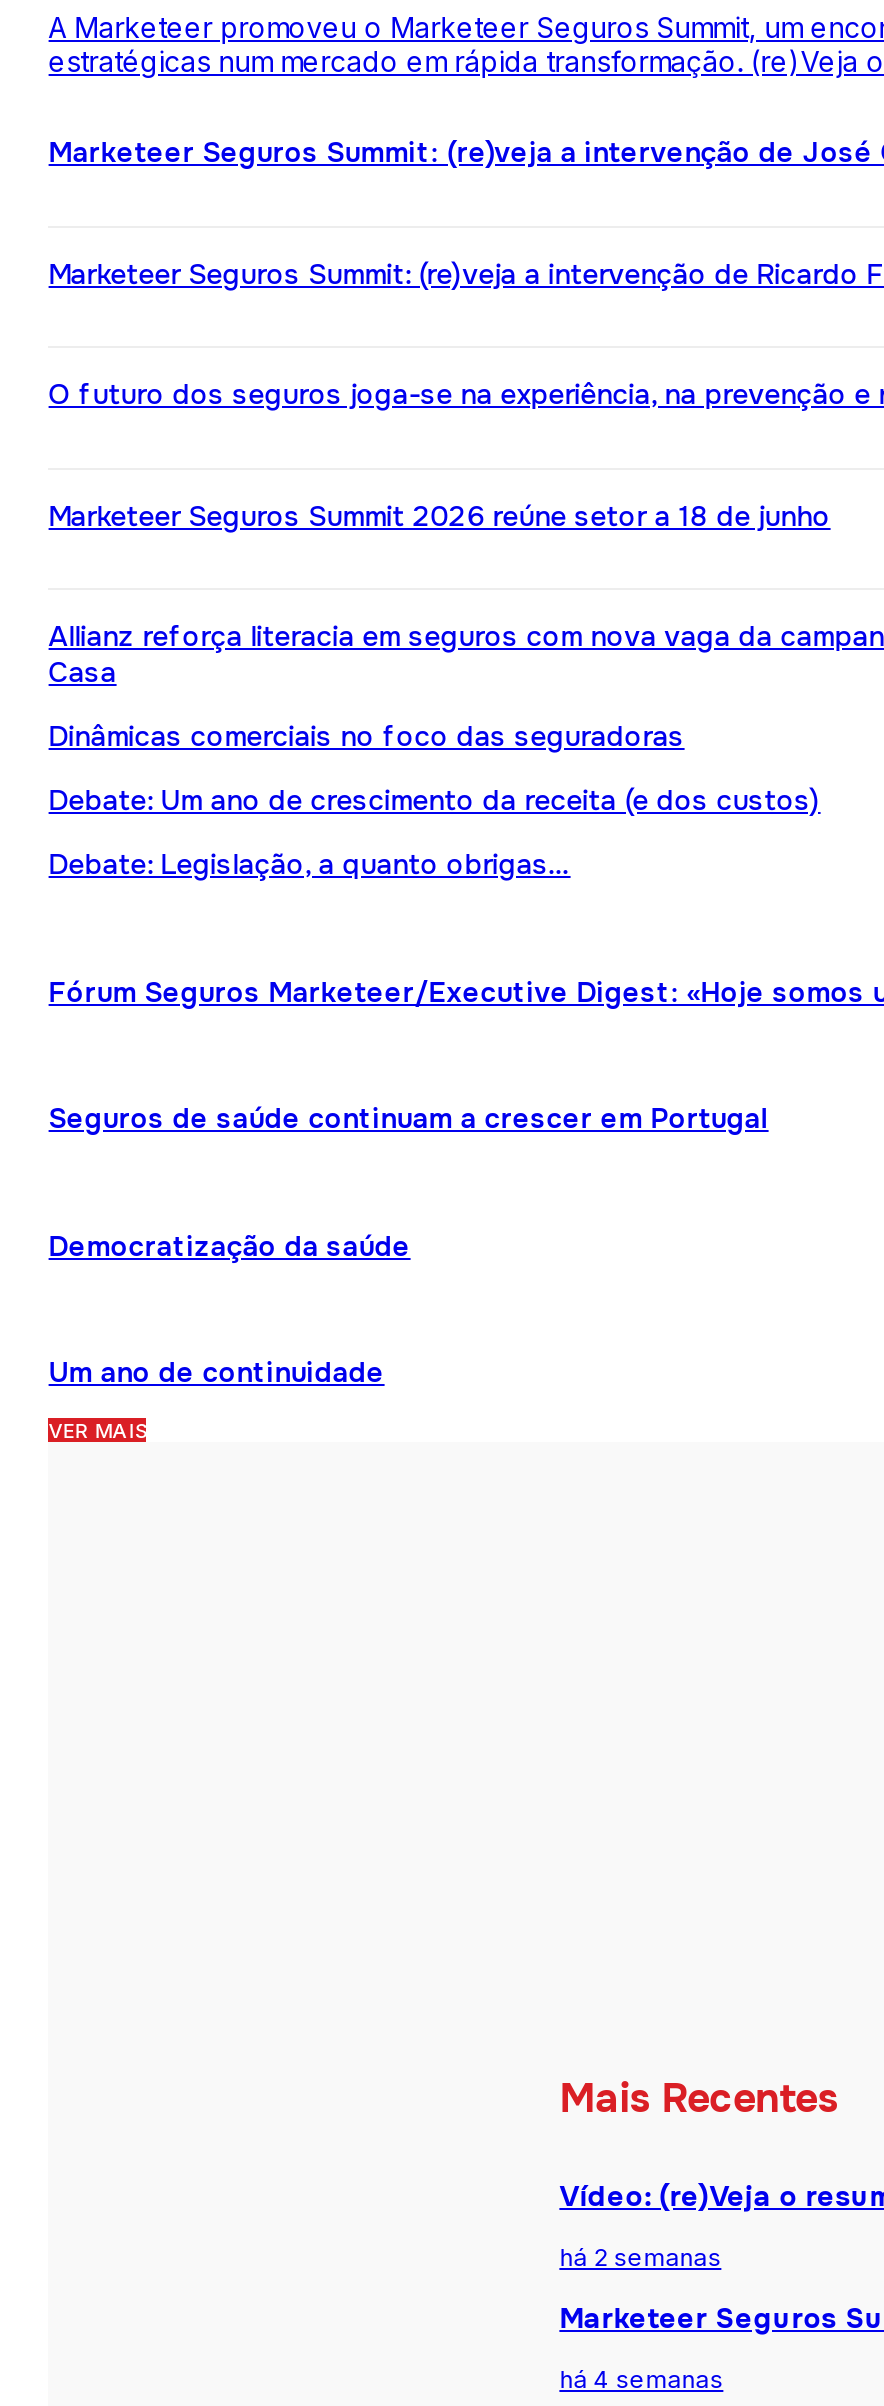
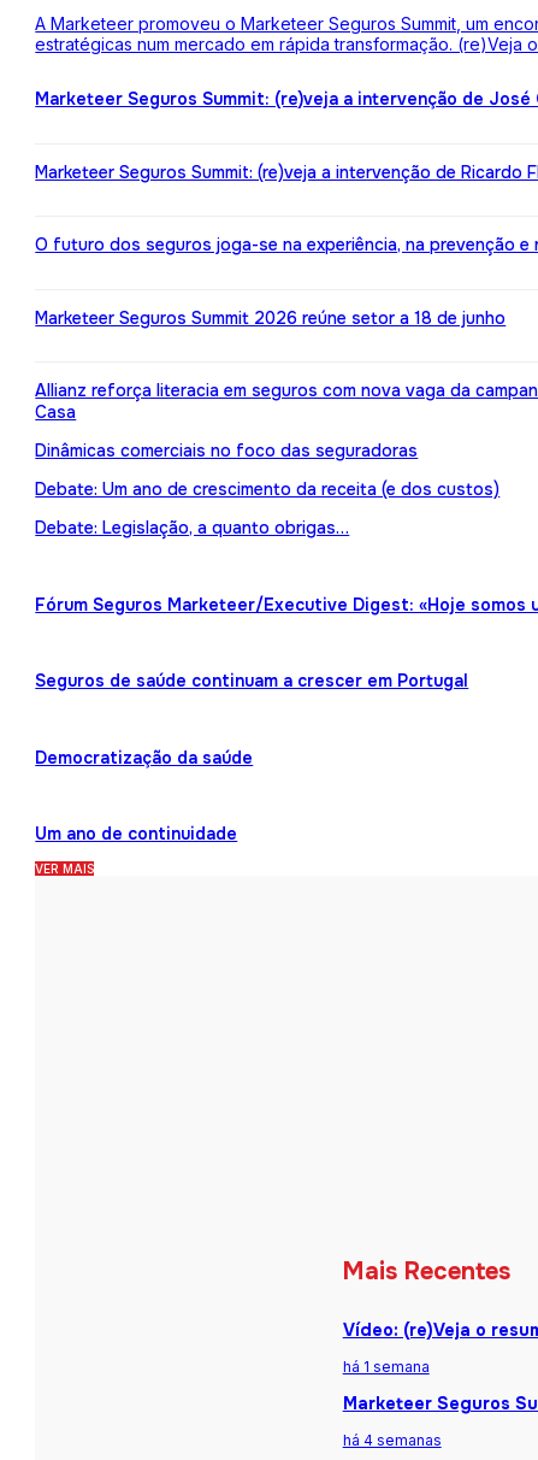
- há 2 semanas
+ há 1 semana
